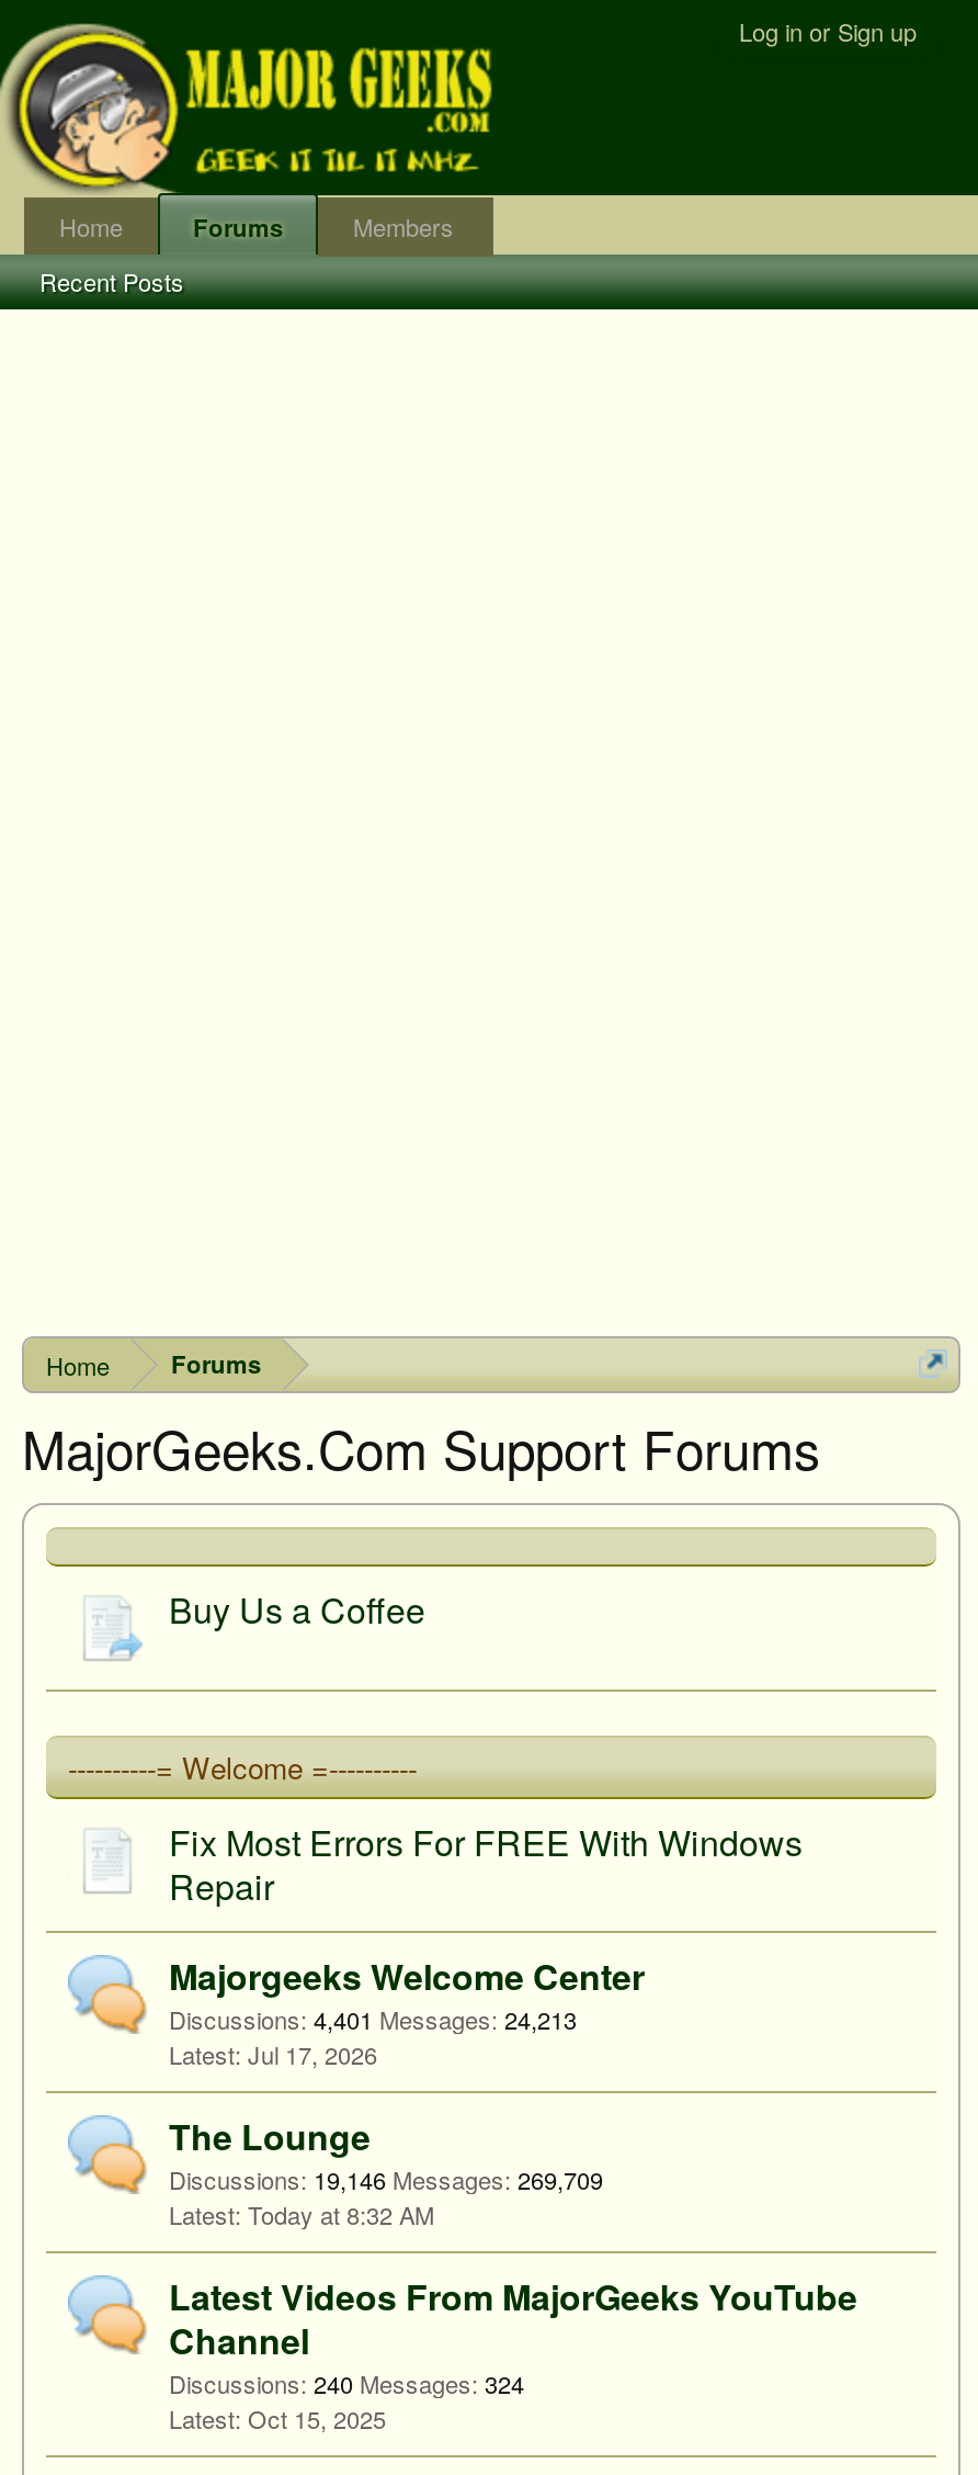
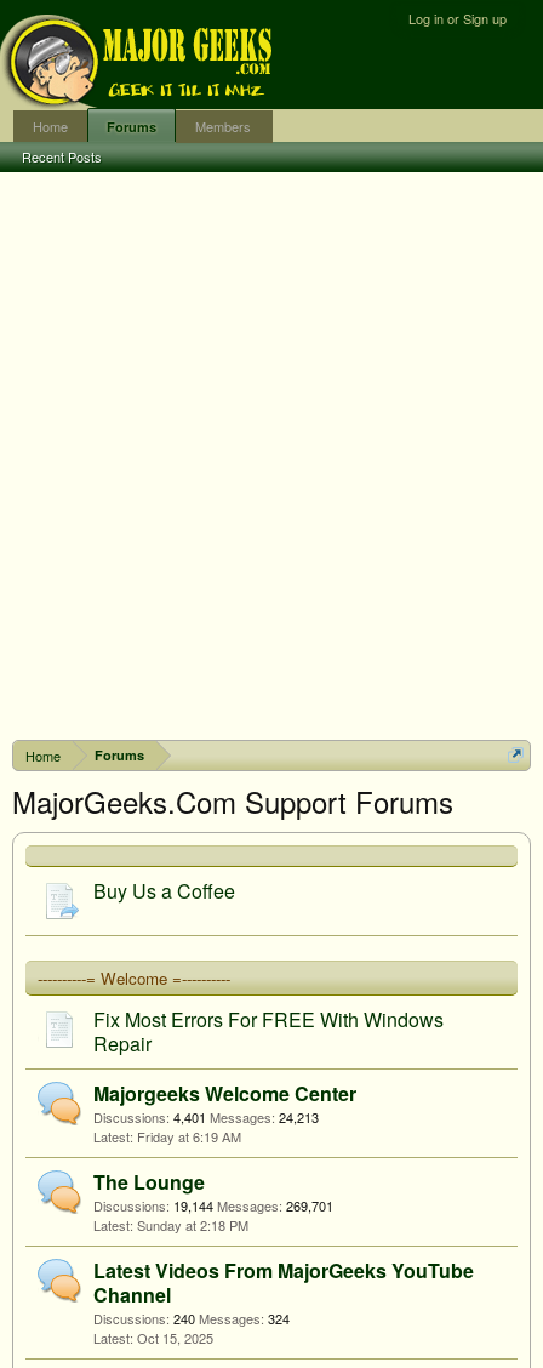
- Jul 17, 2026
+ Friday at 6:19 AM

- Discussions: 19,146 Messages: 269,709
+ Discussions: 19,144 Messages: 269,701

- Today at 8:32 AM
+ Sunday at 2:18 PM
